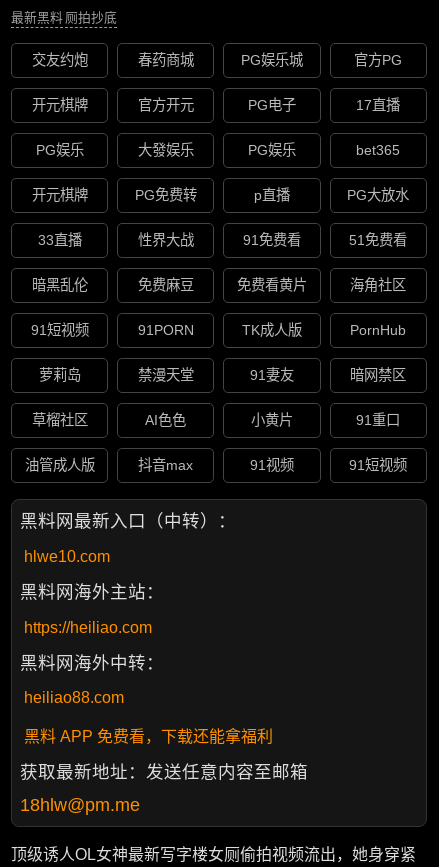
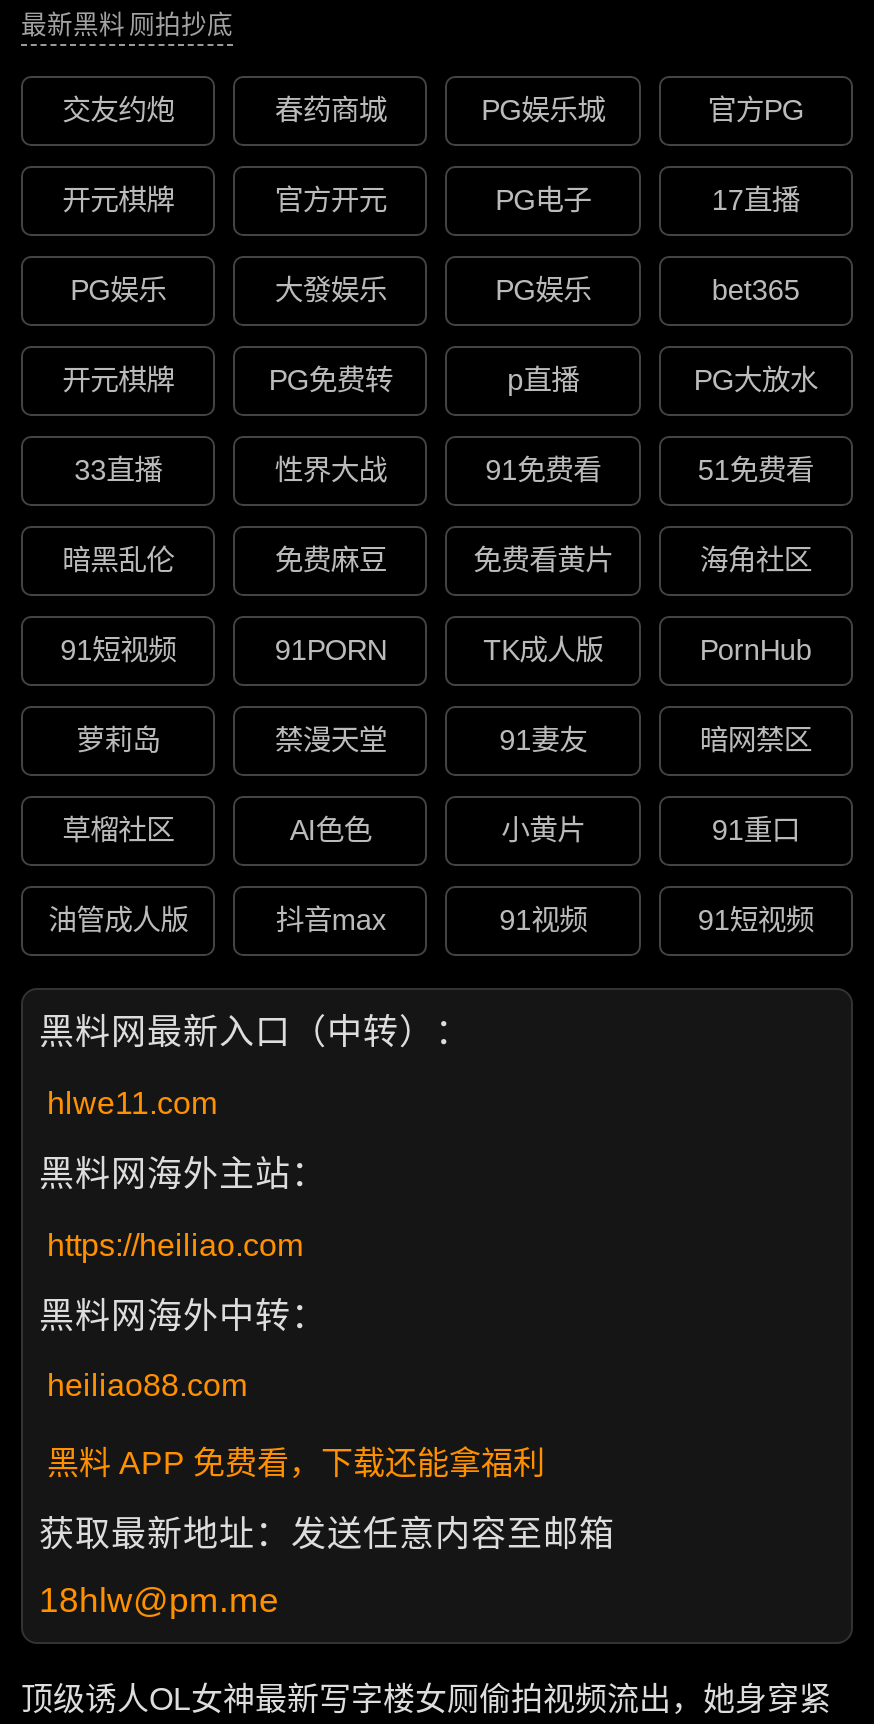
- hlwe10.com
+ hlwe11.com
